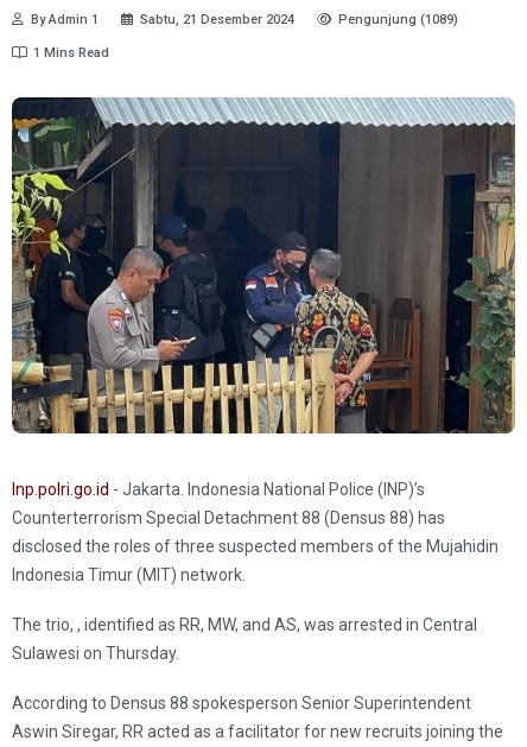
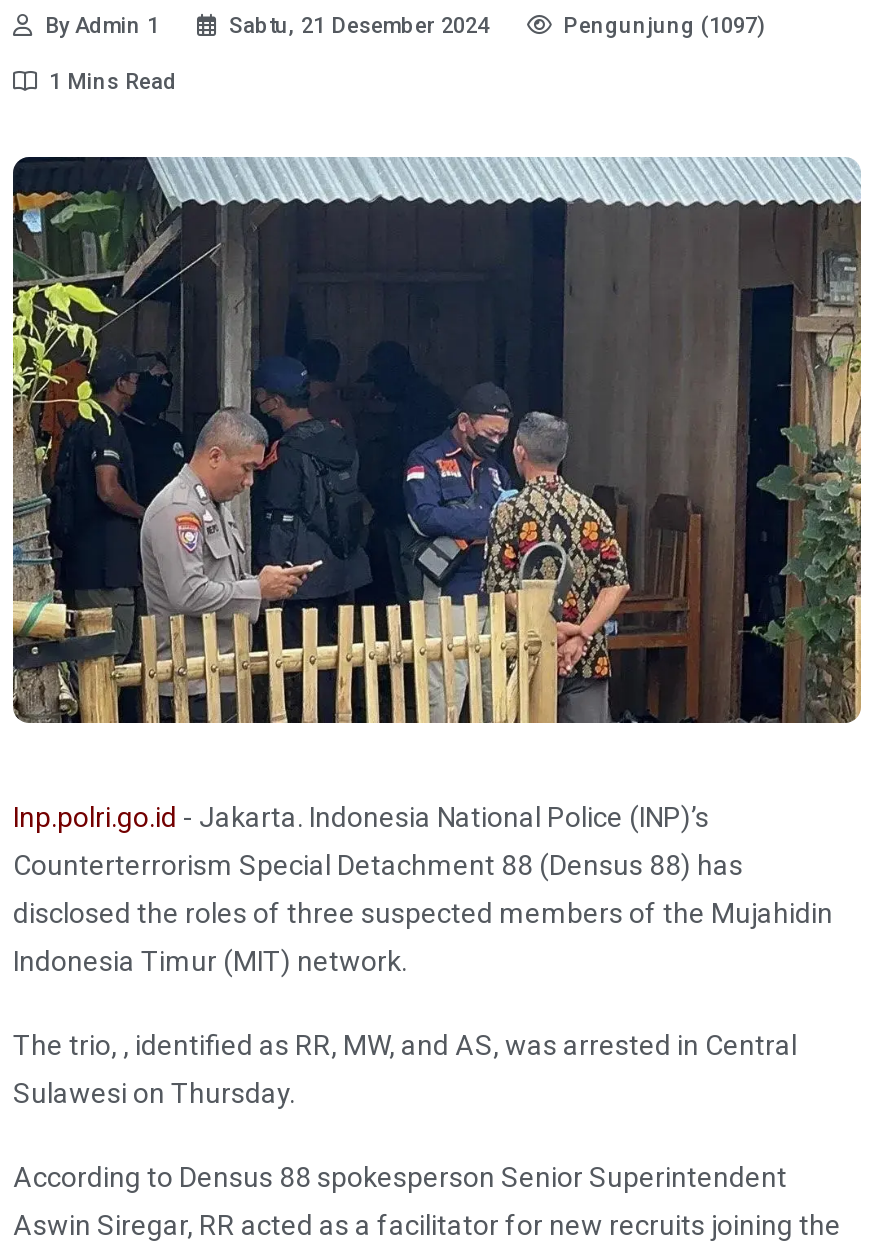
- Pengunjung (1089)
+ Pengunjung (1097)
